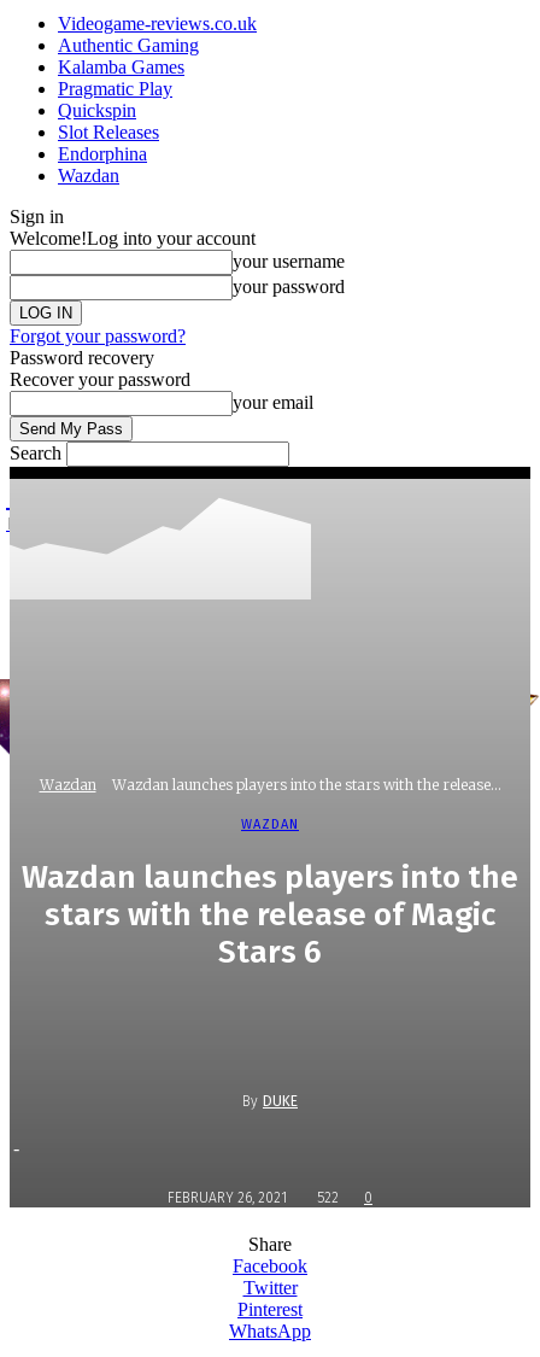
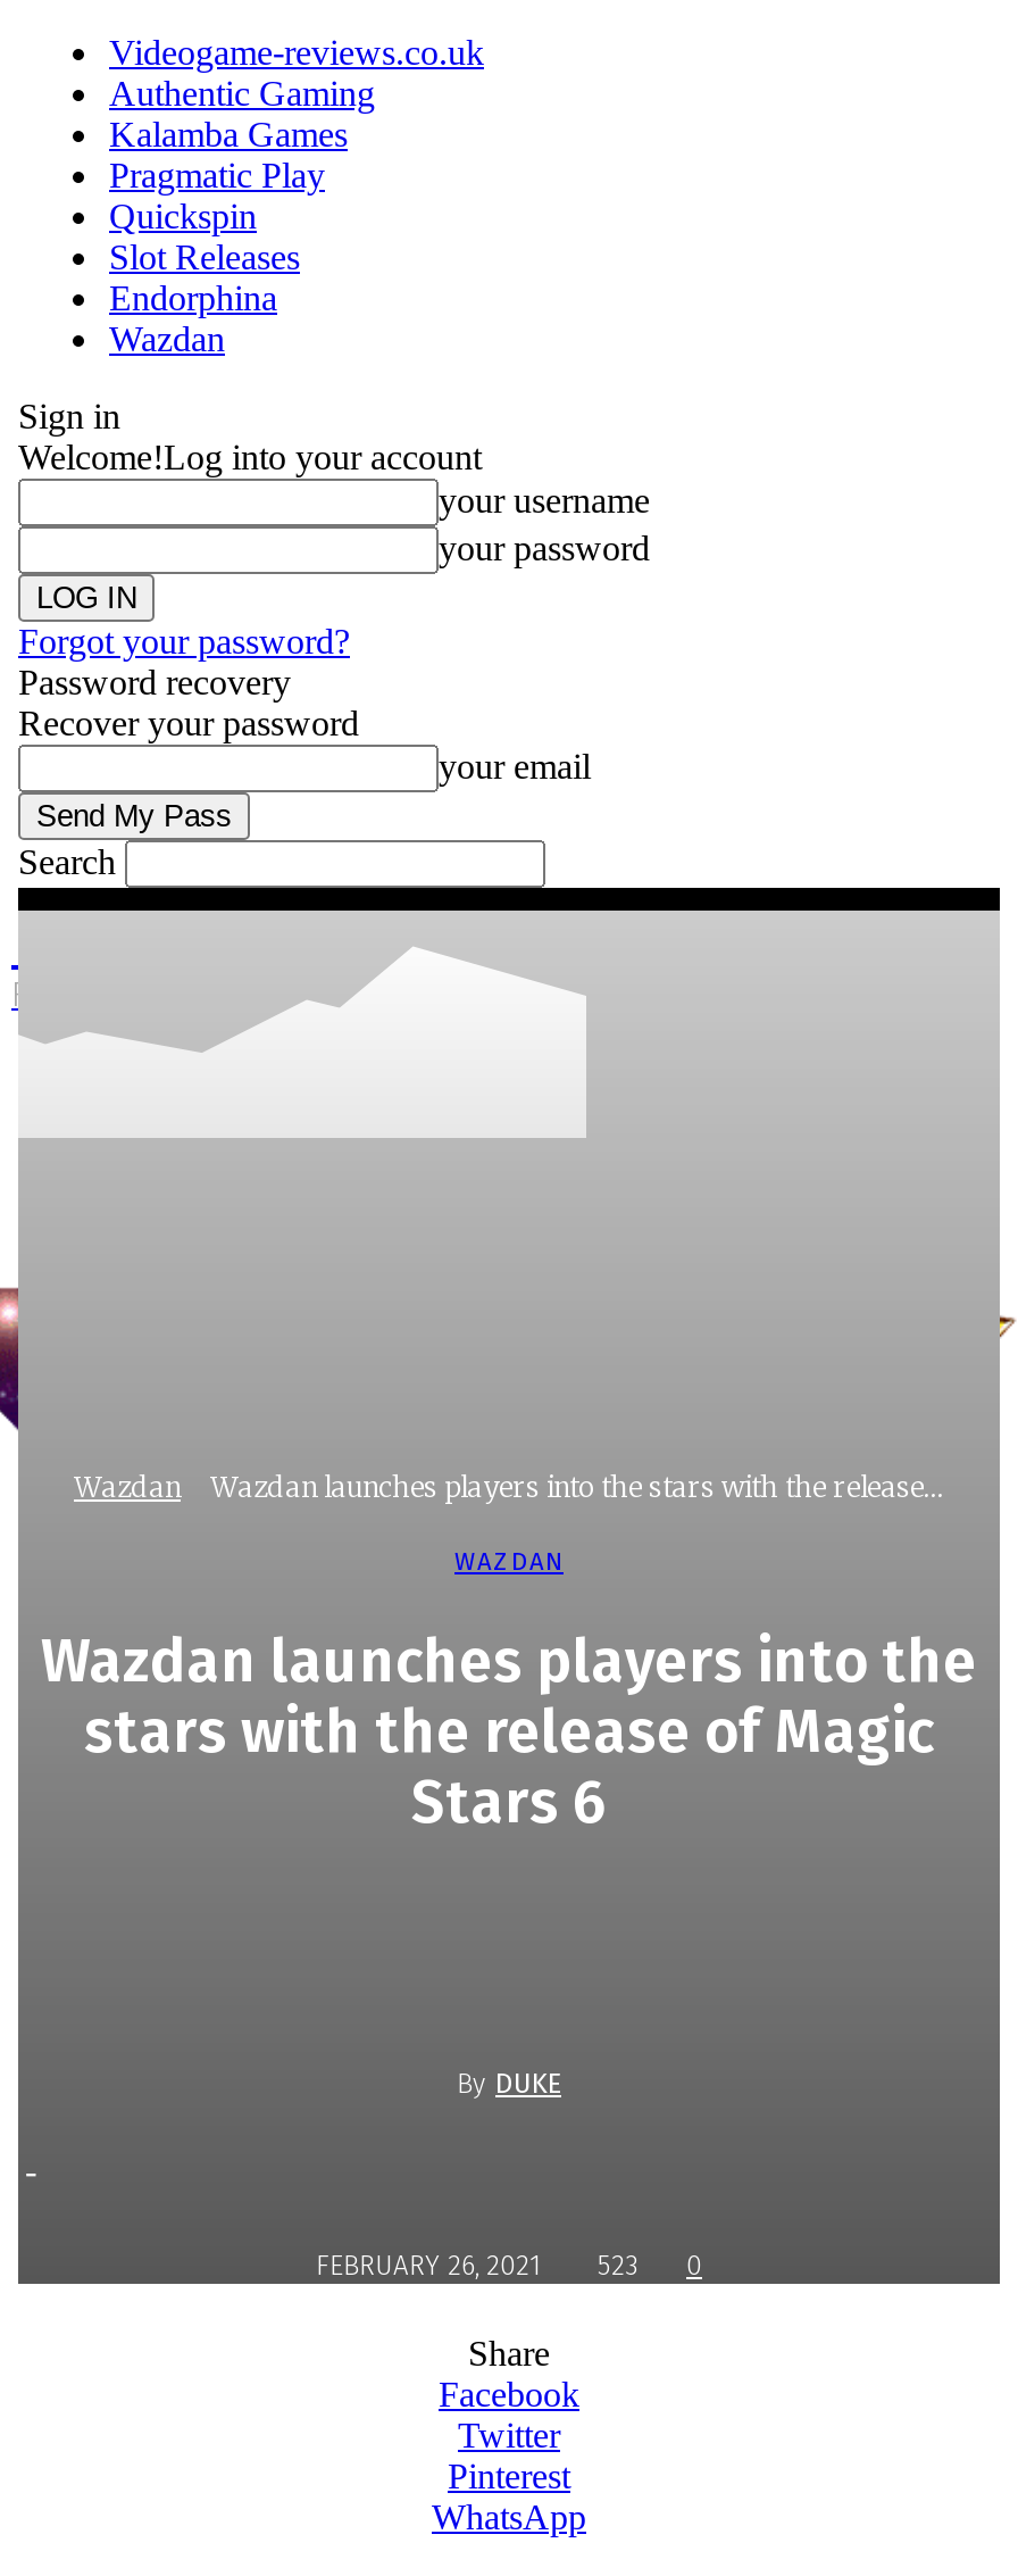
- 522
+ 523
